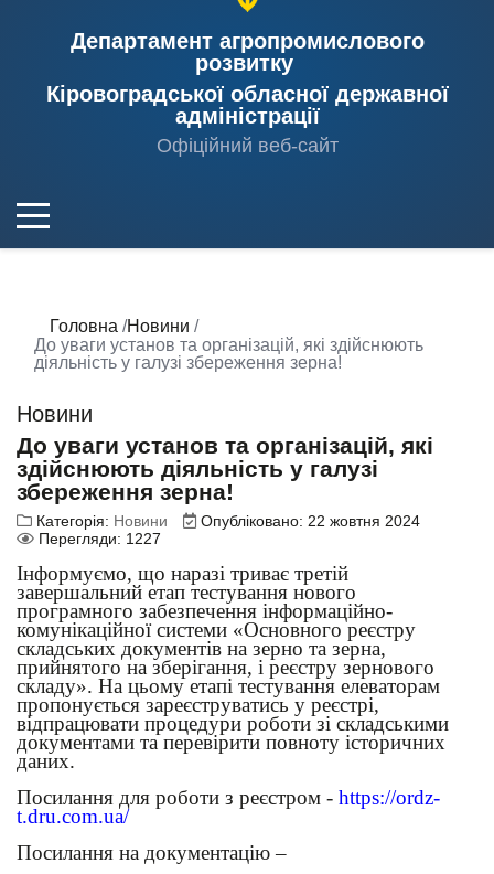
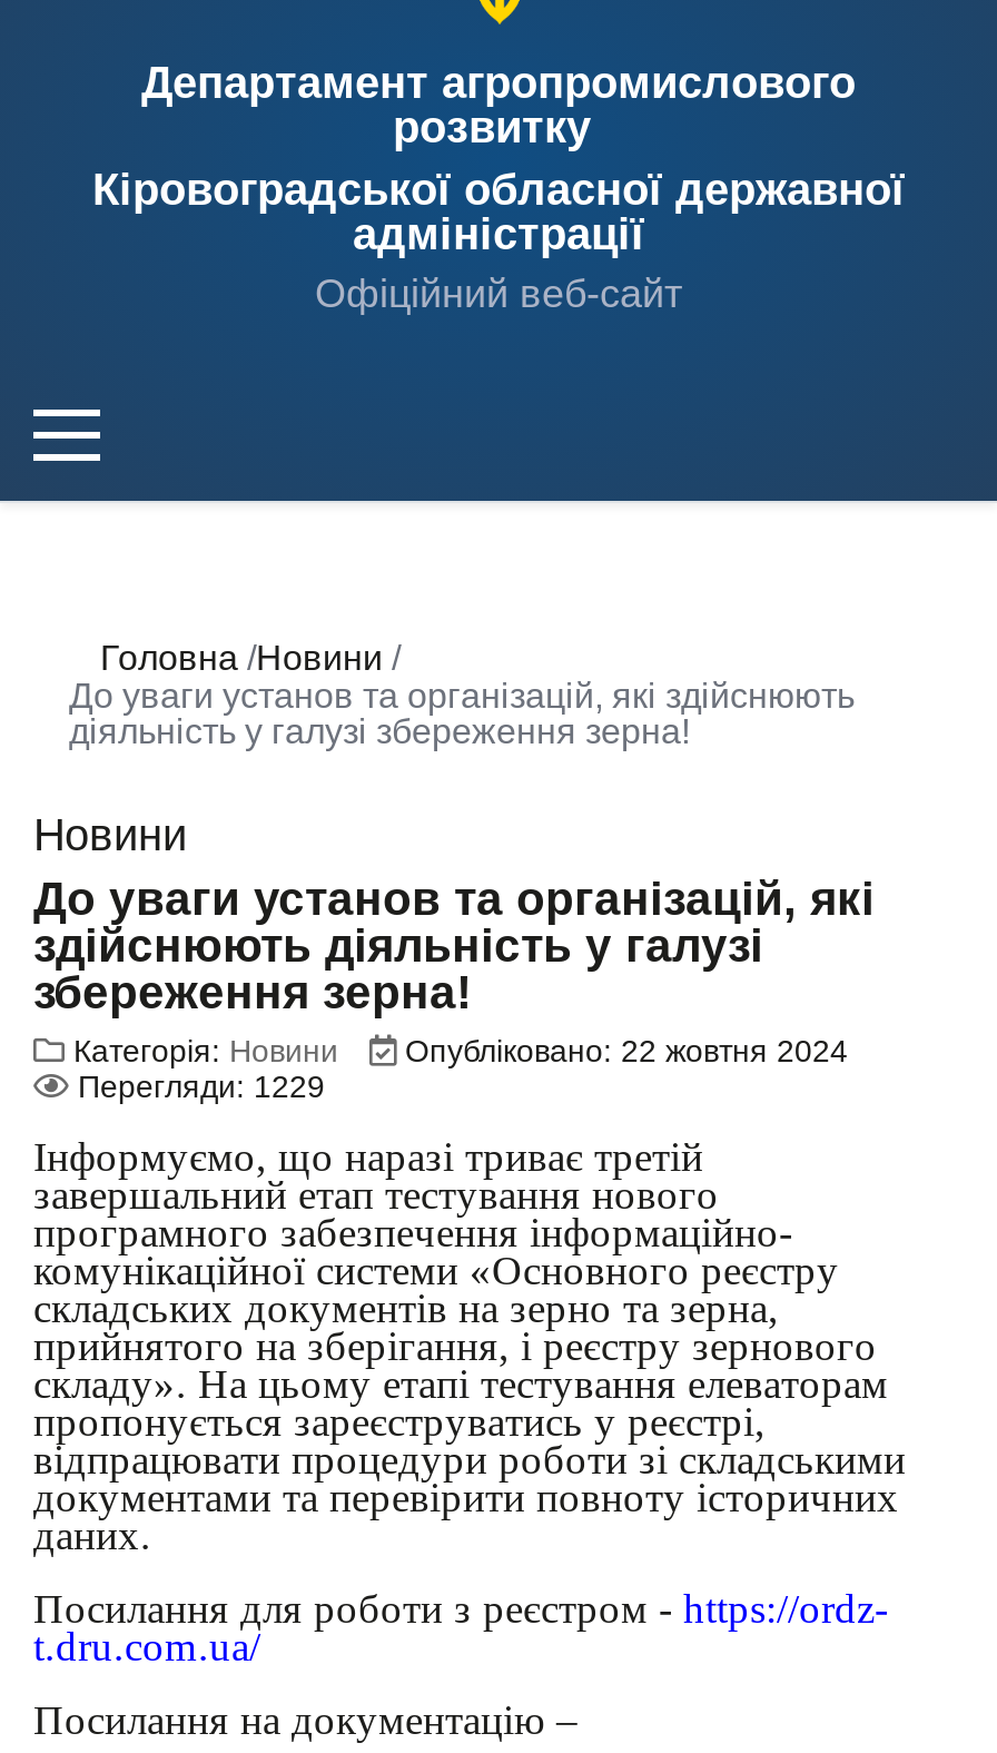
- Перегляди: 1227
+ Перегляди: 1229
